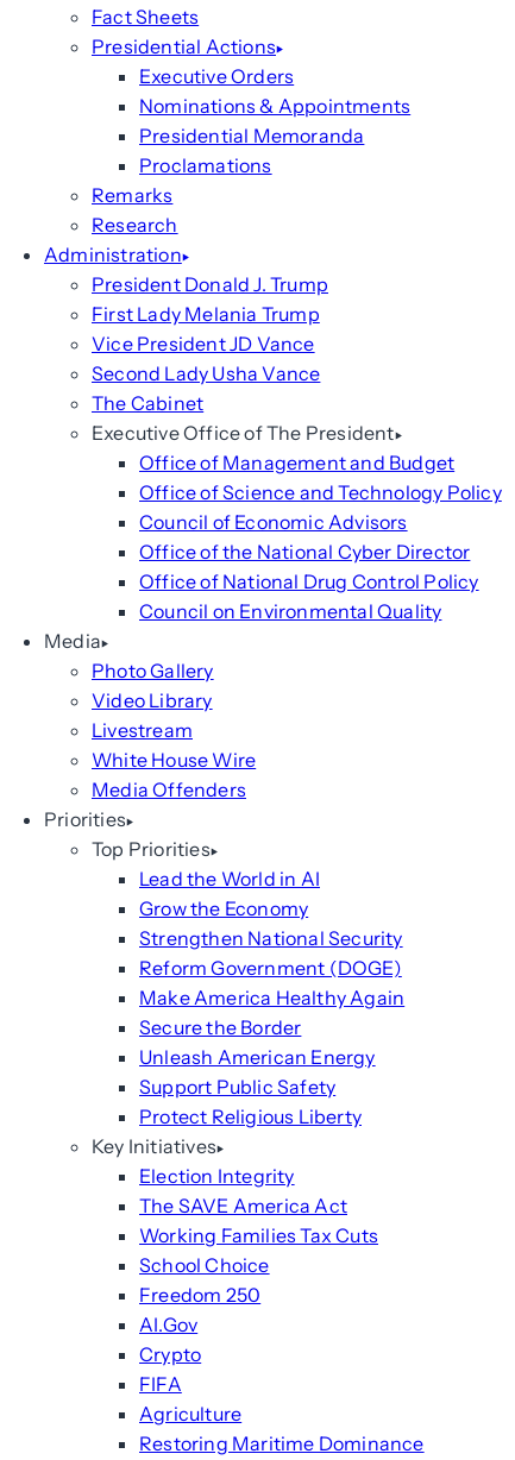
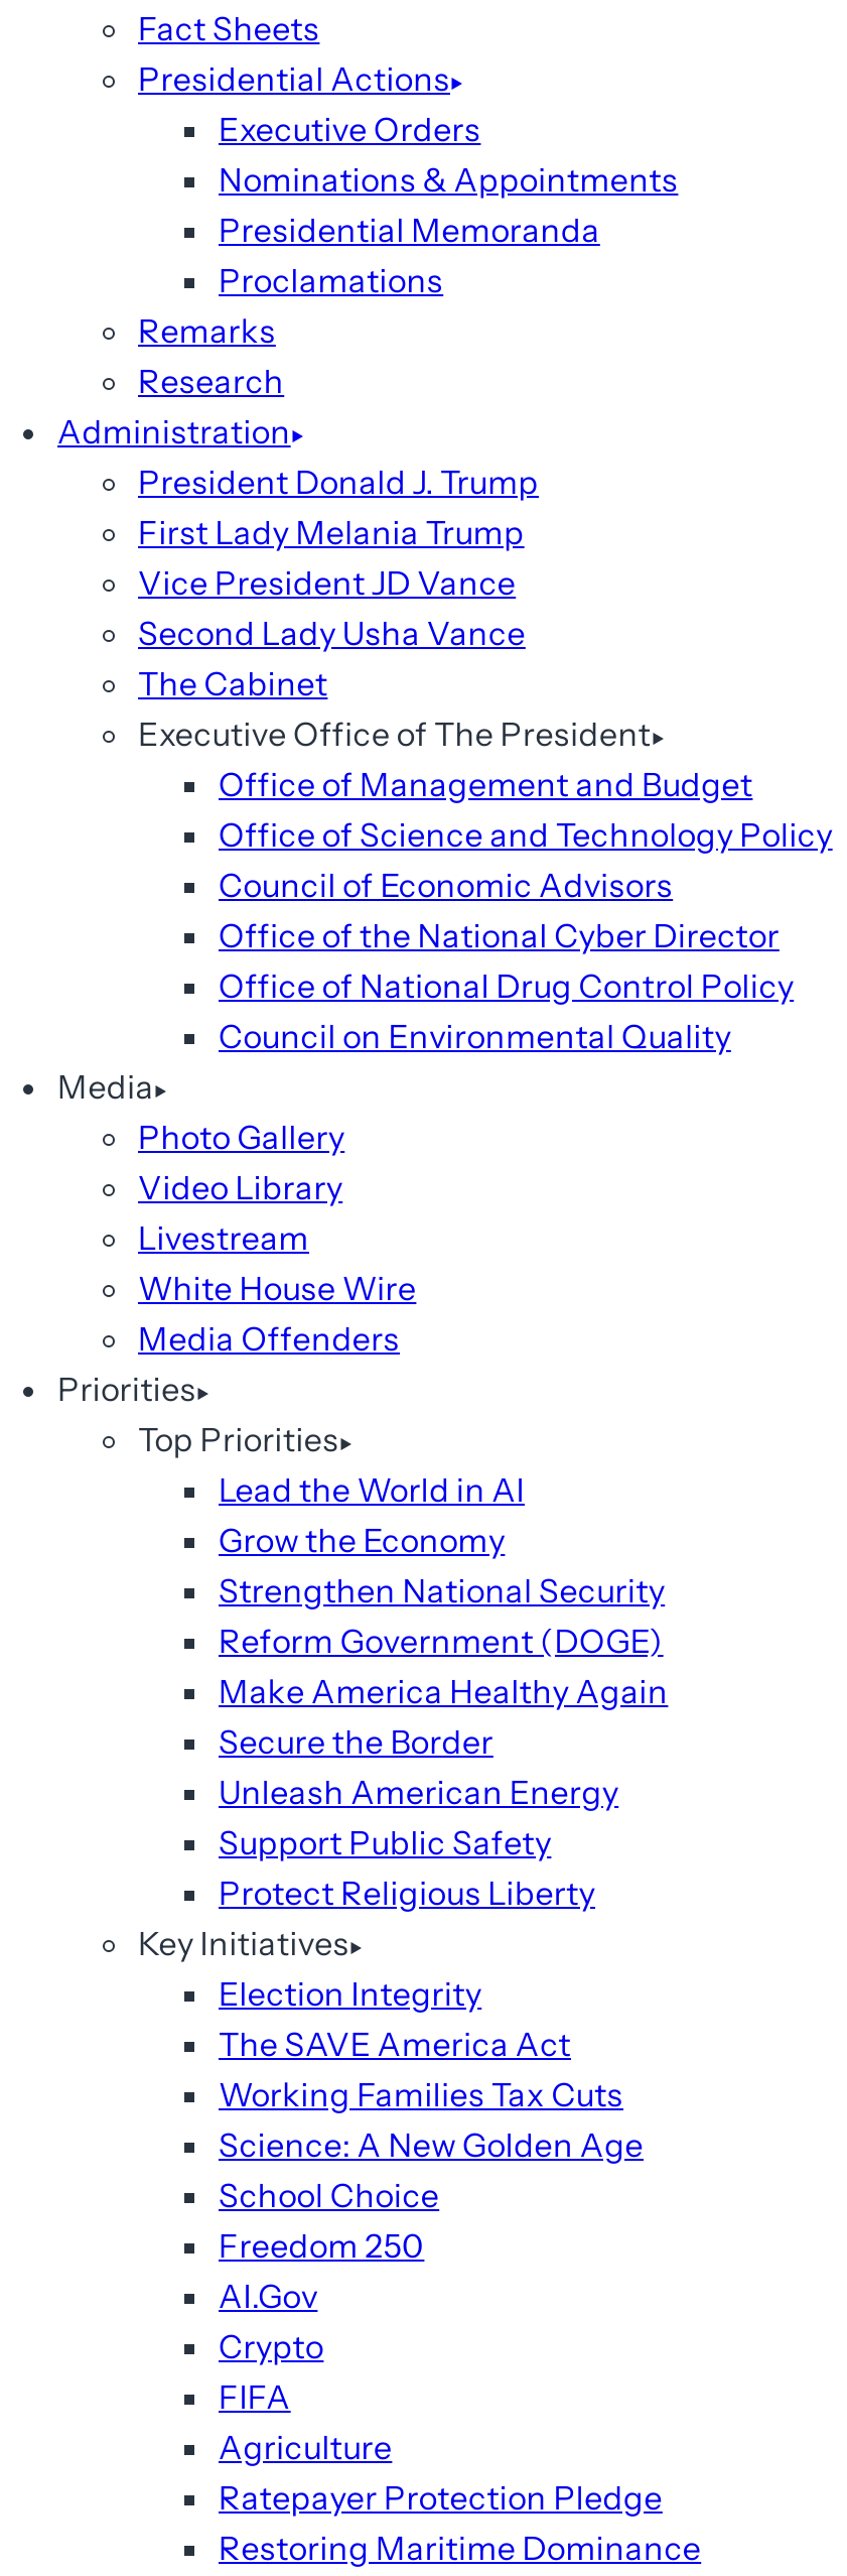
+ Science: A New Golden Age

+ Ratepayer Protection Pledge
